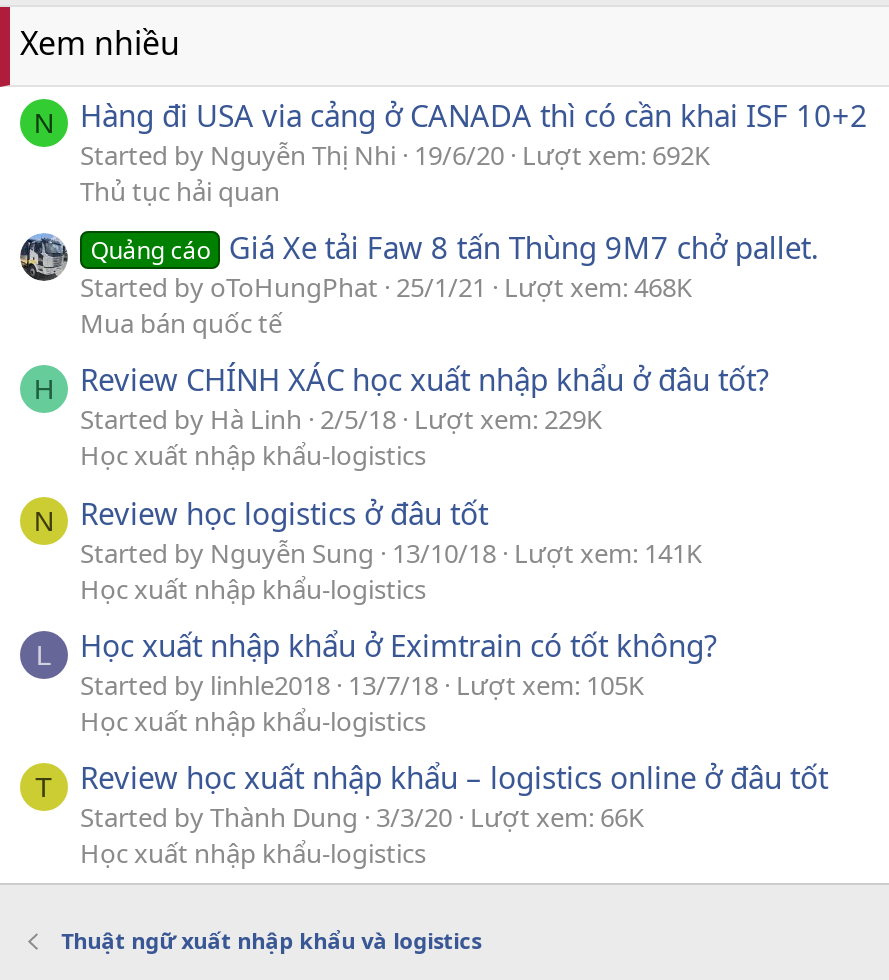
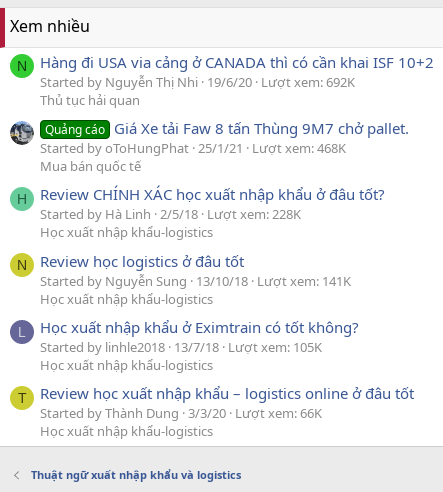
- Started by Hà Linh 2/5/18 Lượt xem: 229K
+ Started by Hà Linh 2/5/18 Lượt xem: 228K
